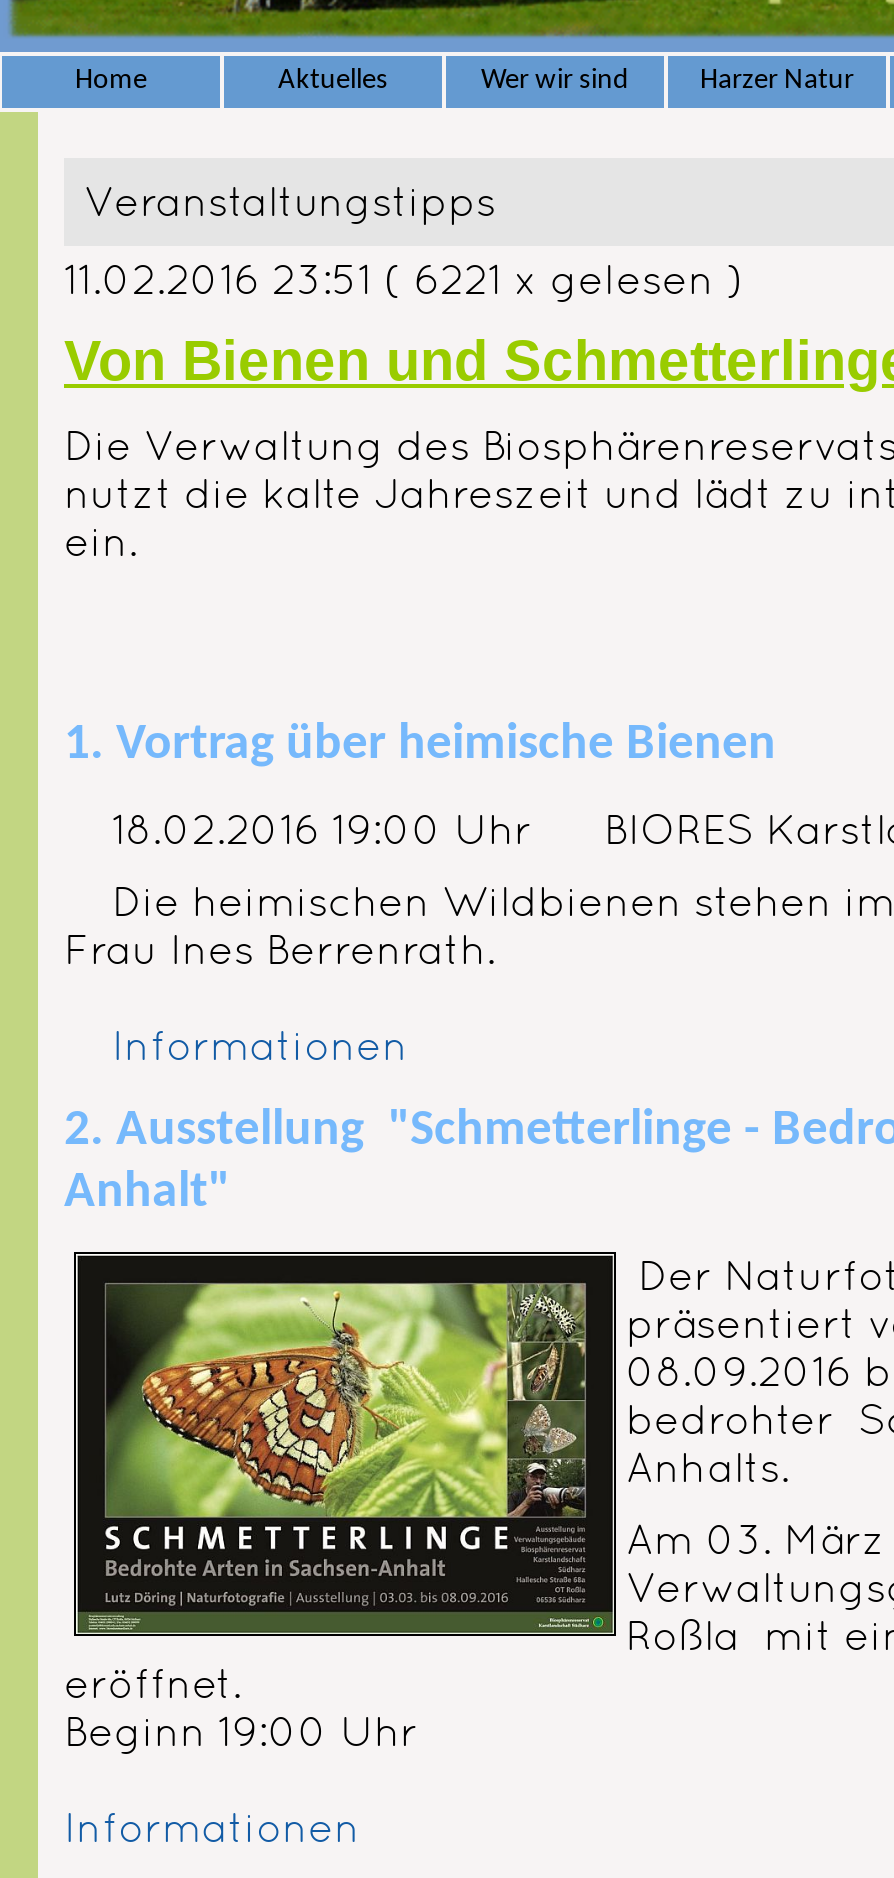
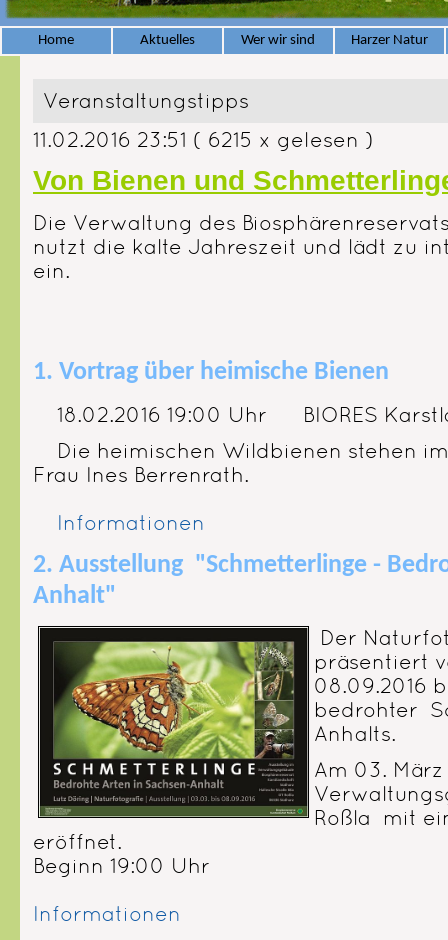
- 11.02.2016 23:51 ( 6221 x gelesen )
+ 11.02.2016 23:51 ( 6215 x gelesen )
